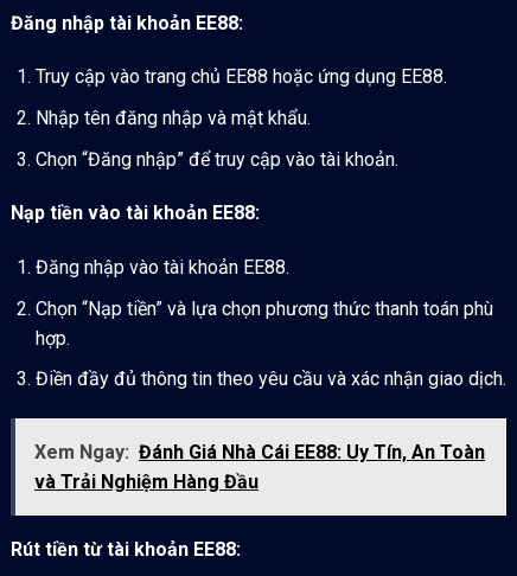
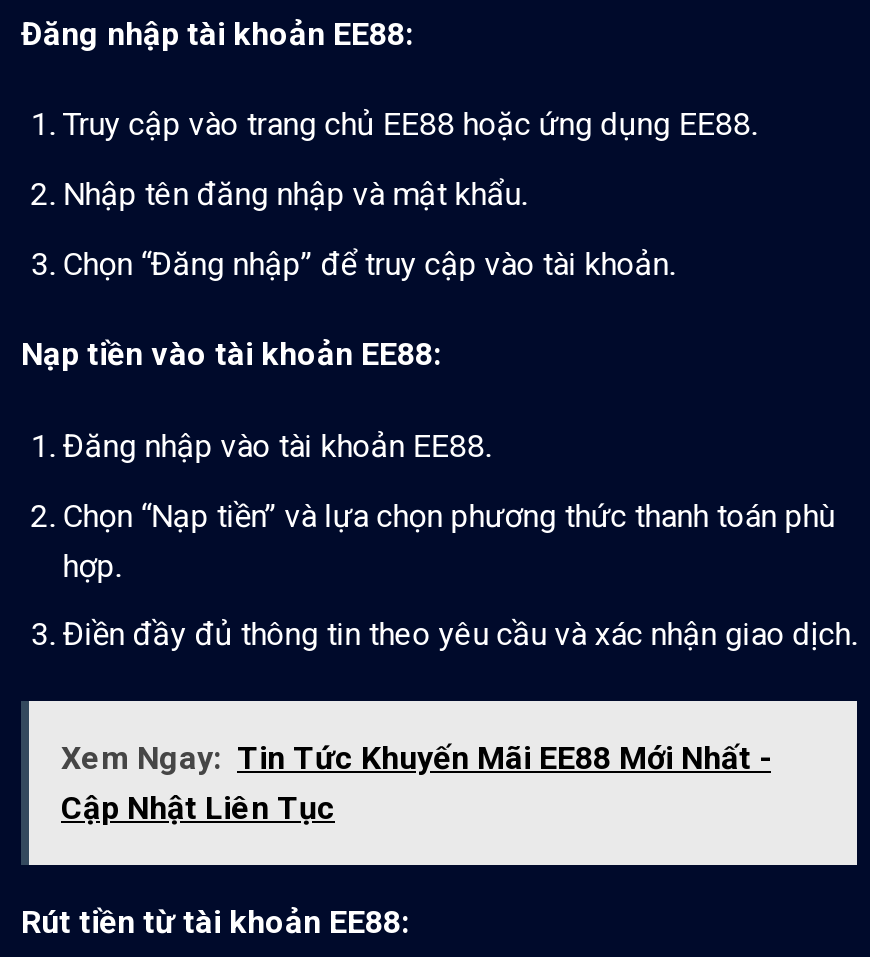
- Xem Ngay: Đánh Giá Nhà Cái EE88: Uy Tín, An Toàn
- và Trải Nghiệm Hàng Đầu
+ Xem Ngay: Tin Tức Khuyến Mãi EE88 Mới Nhất -
+ Cập Nhật Liên Tục
